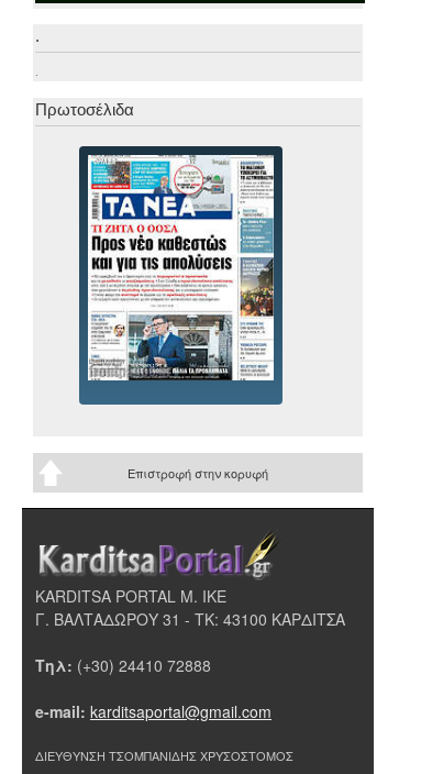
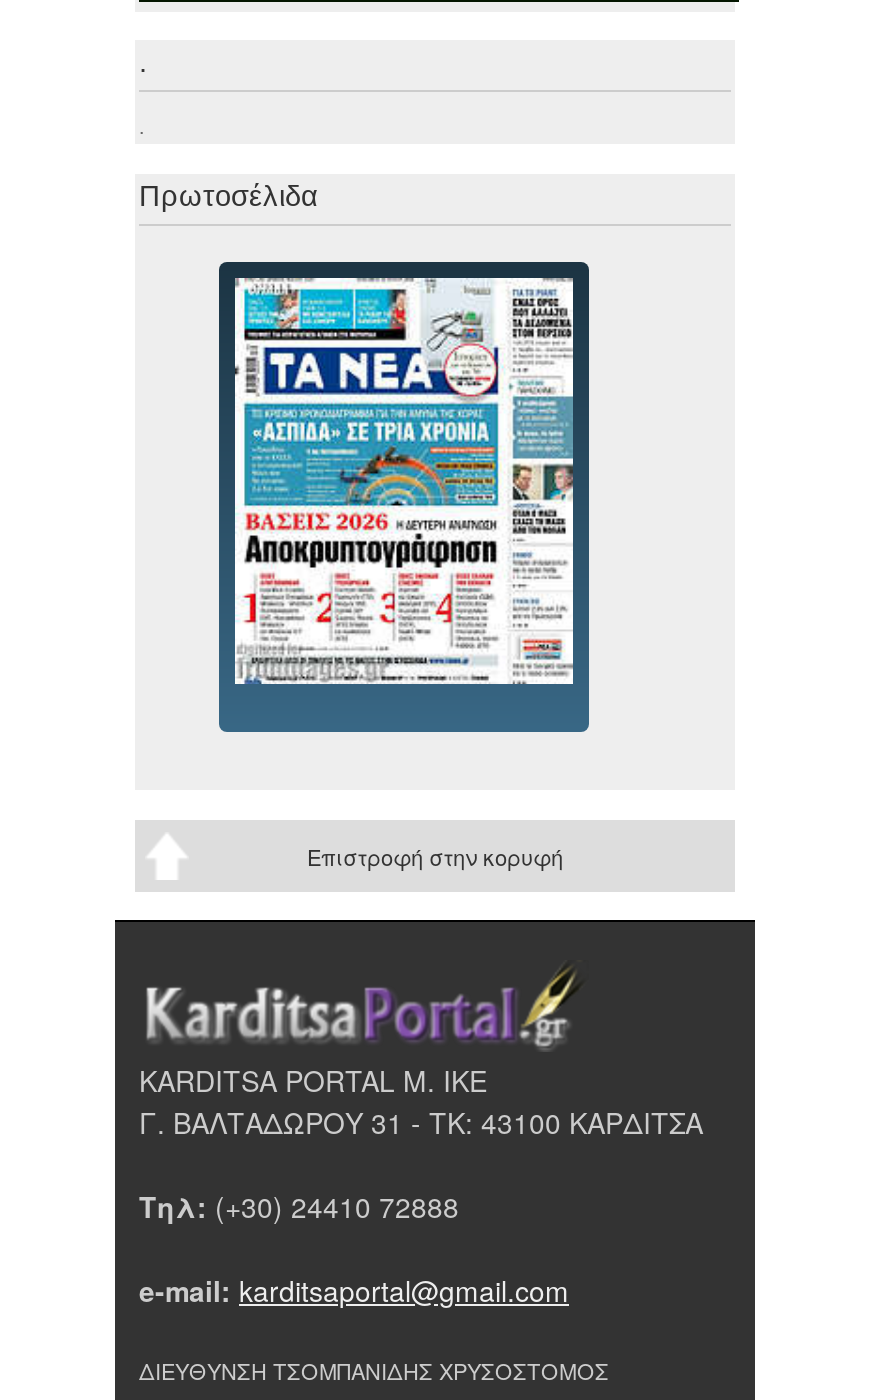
- [image]
+ [image]
